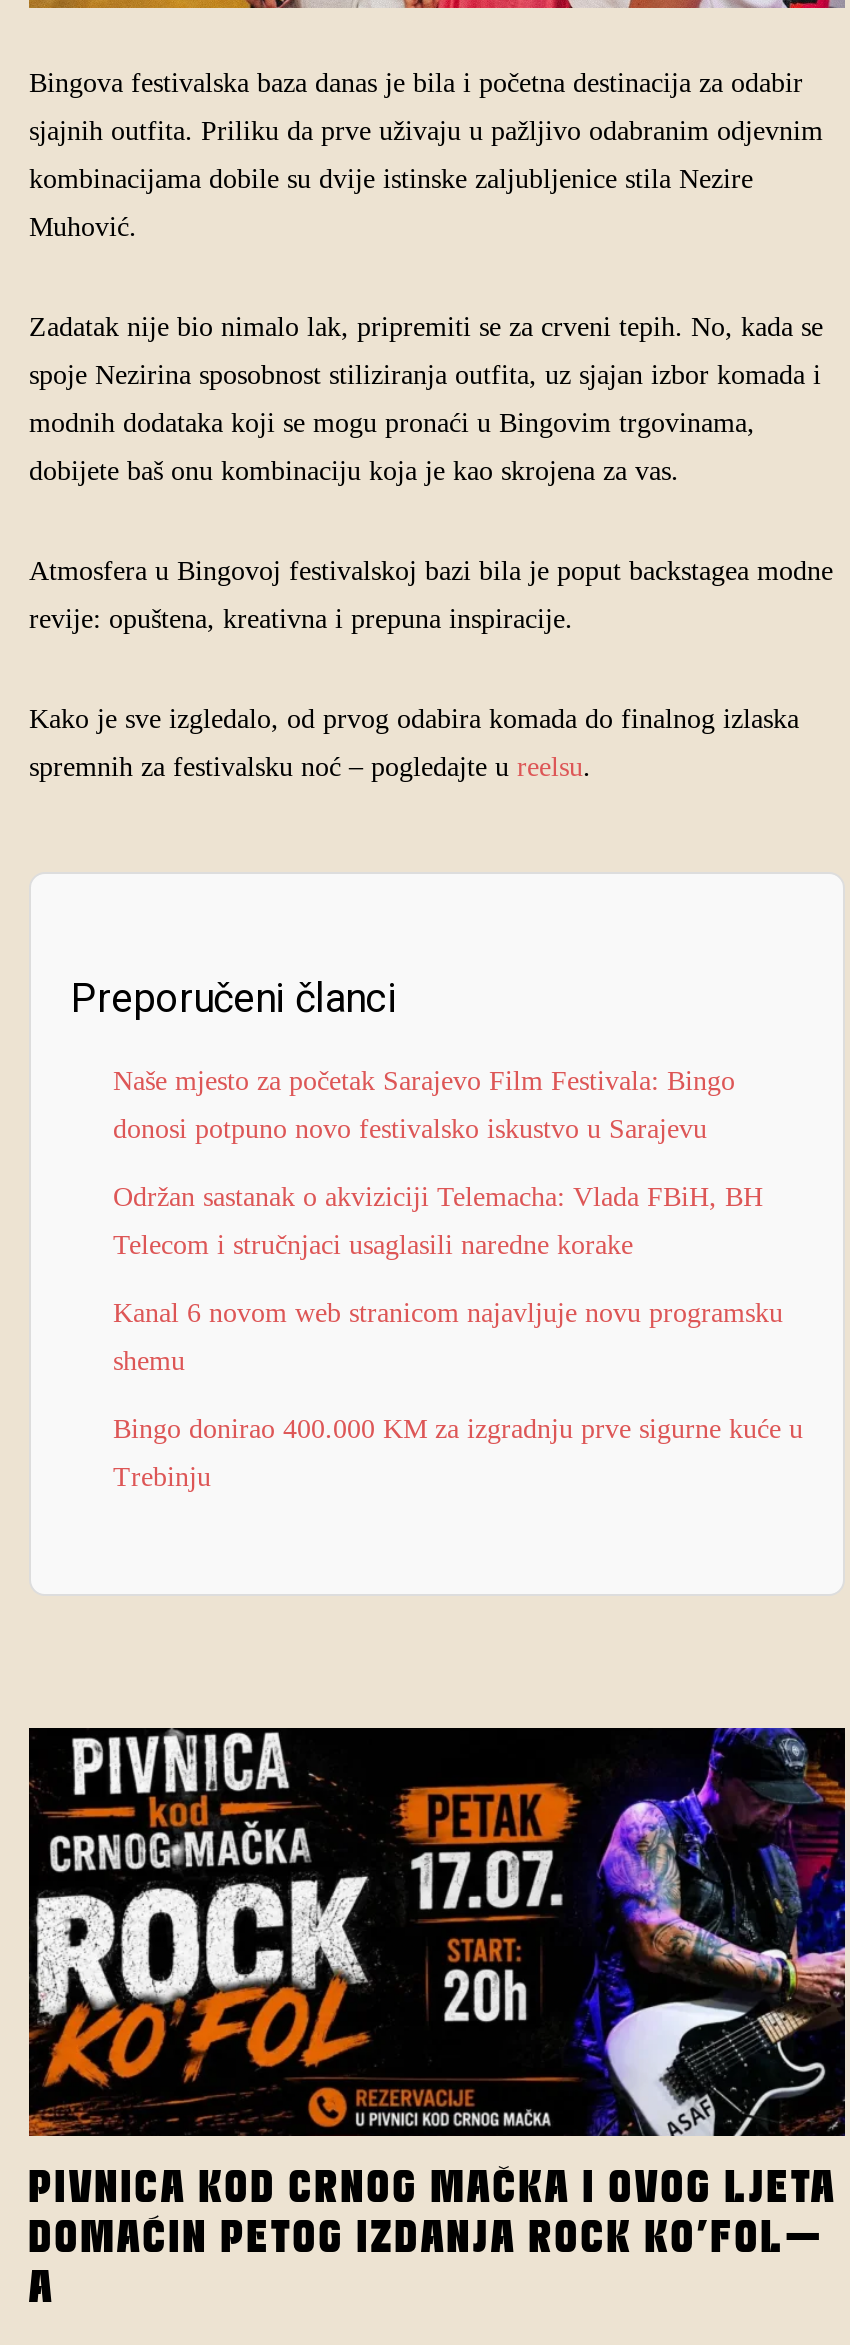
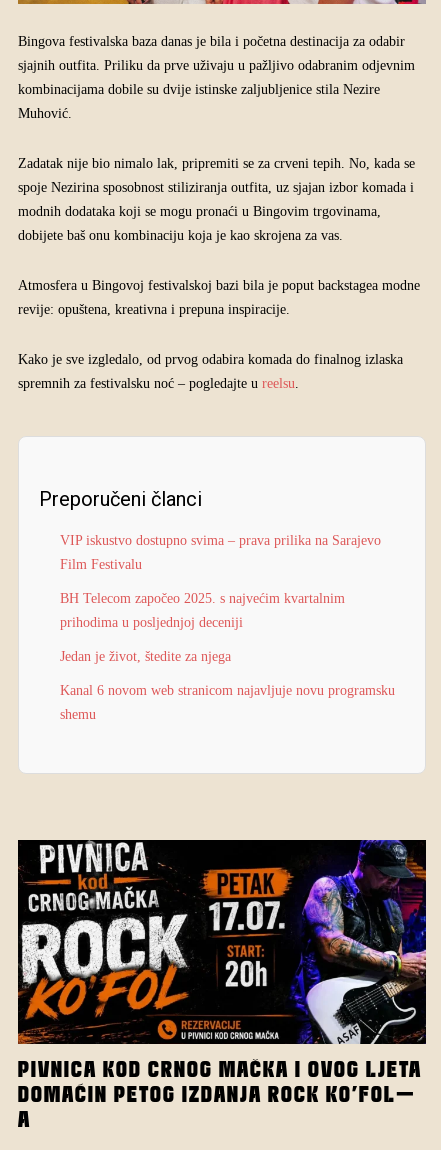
- Naše mjesto za početak Sarajevo Film Festivala: Bingo
- donosi potpuno novo festivalsko iskustvo u Sarajevu
- Održan sastanak o akviziciji Telemacha: Vlada FBiH, BH
- Telecom i stručnjaci usaglasili naredne korake
+ VIP iskustvo dostupno svima – prava prilika na Sarajevo
+ Film Festivalu
+ BH Telecom započeo 2025. s najvećim kvartalnim
+ prihodima u posljednjoj deceniji
+ Jedan je život, štedite za njega

moved down: Kanal 6 novom web stranicom najavljuje novu programsku | shemu

- Bingo donirao 400.000 KM za izgradnju prve sigurne kuće u
- Trebinju
